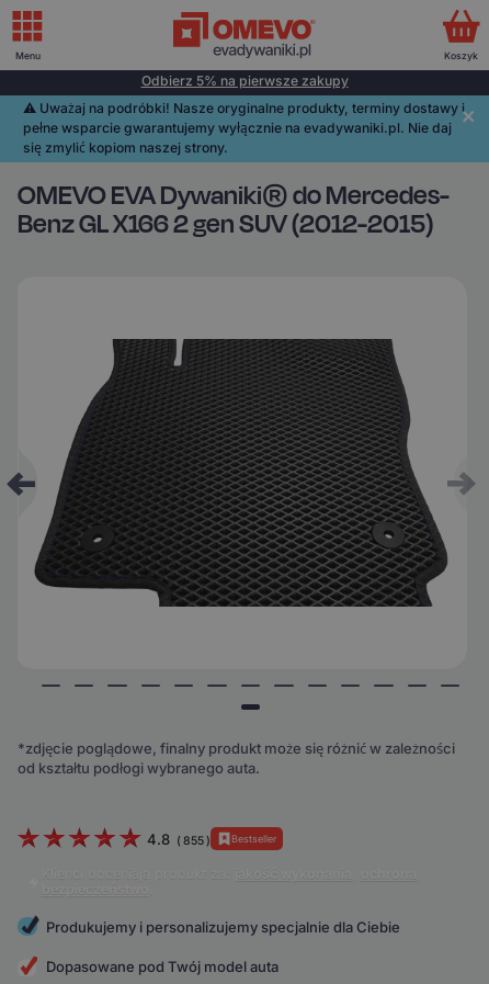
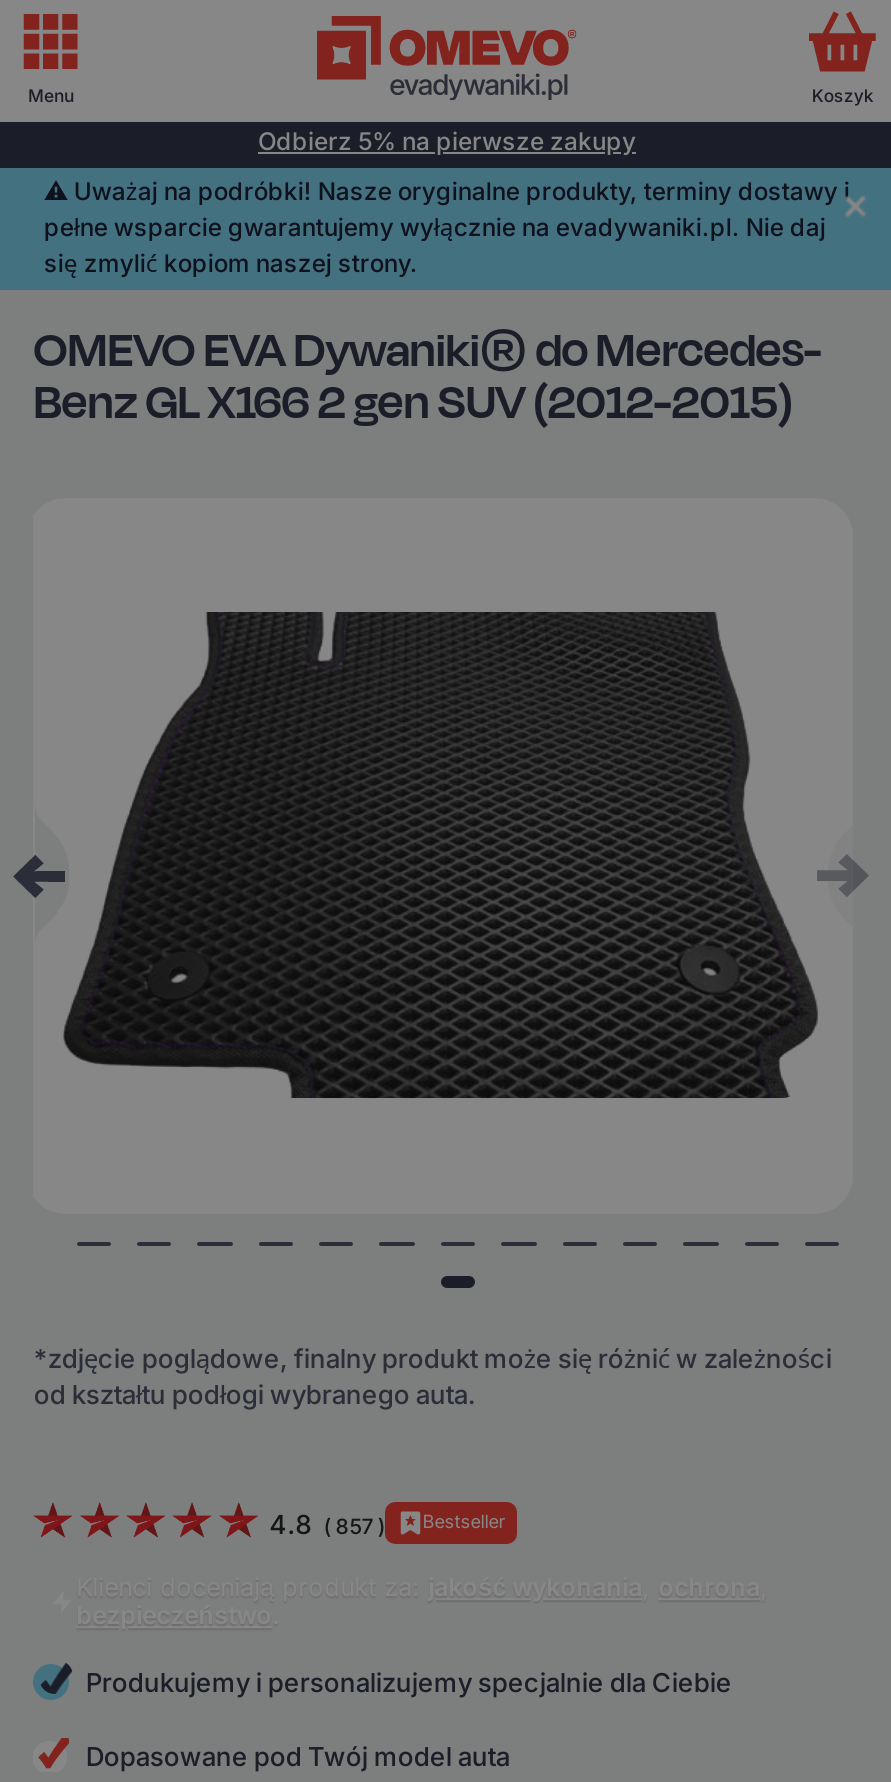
- 4.8 ( 855 ) Bestseller
+ 4.8 ( 857 ) Bestseller
